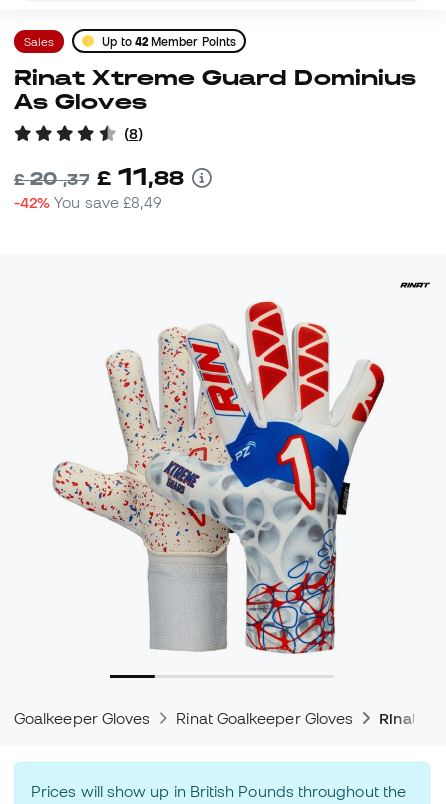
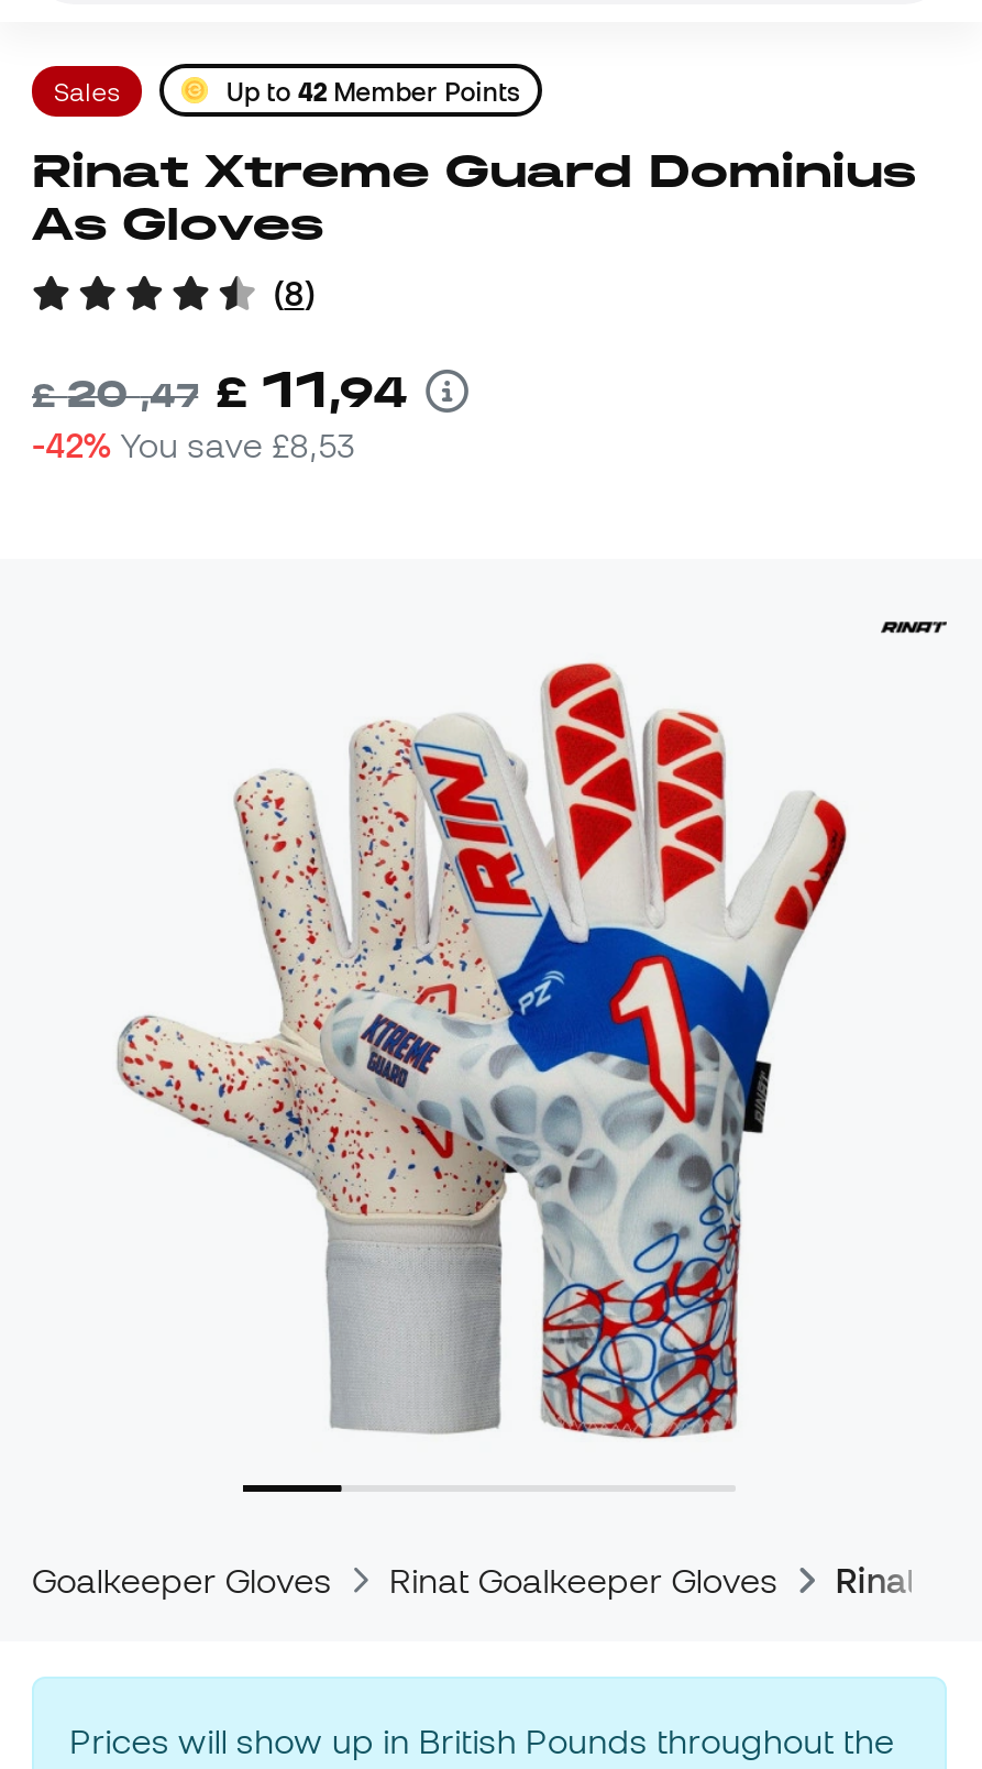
- £20,37 £ 11,88
+ £20,47 £ 11,94

- -42% You save £8,49
+ -42% You save £8,53
